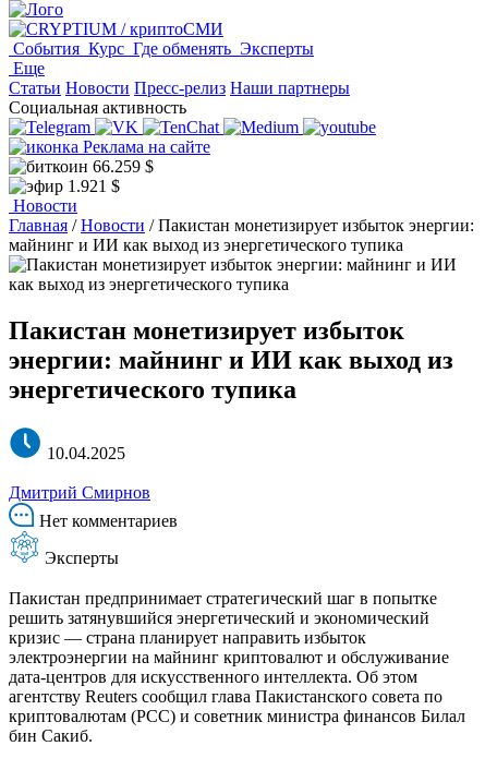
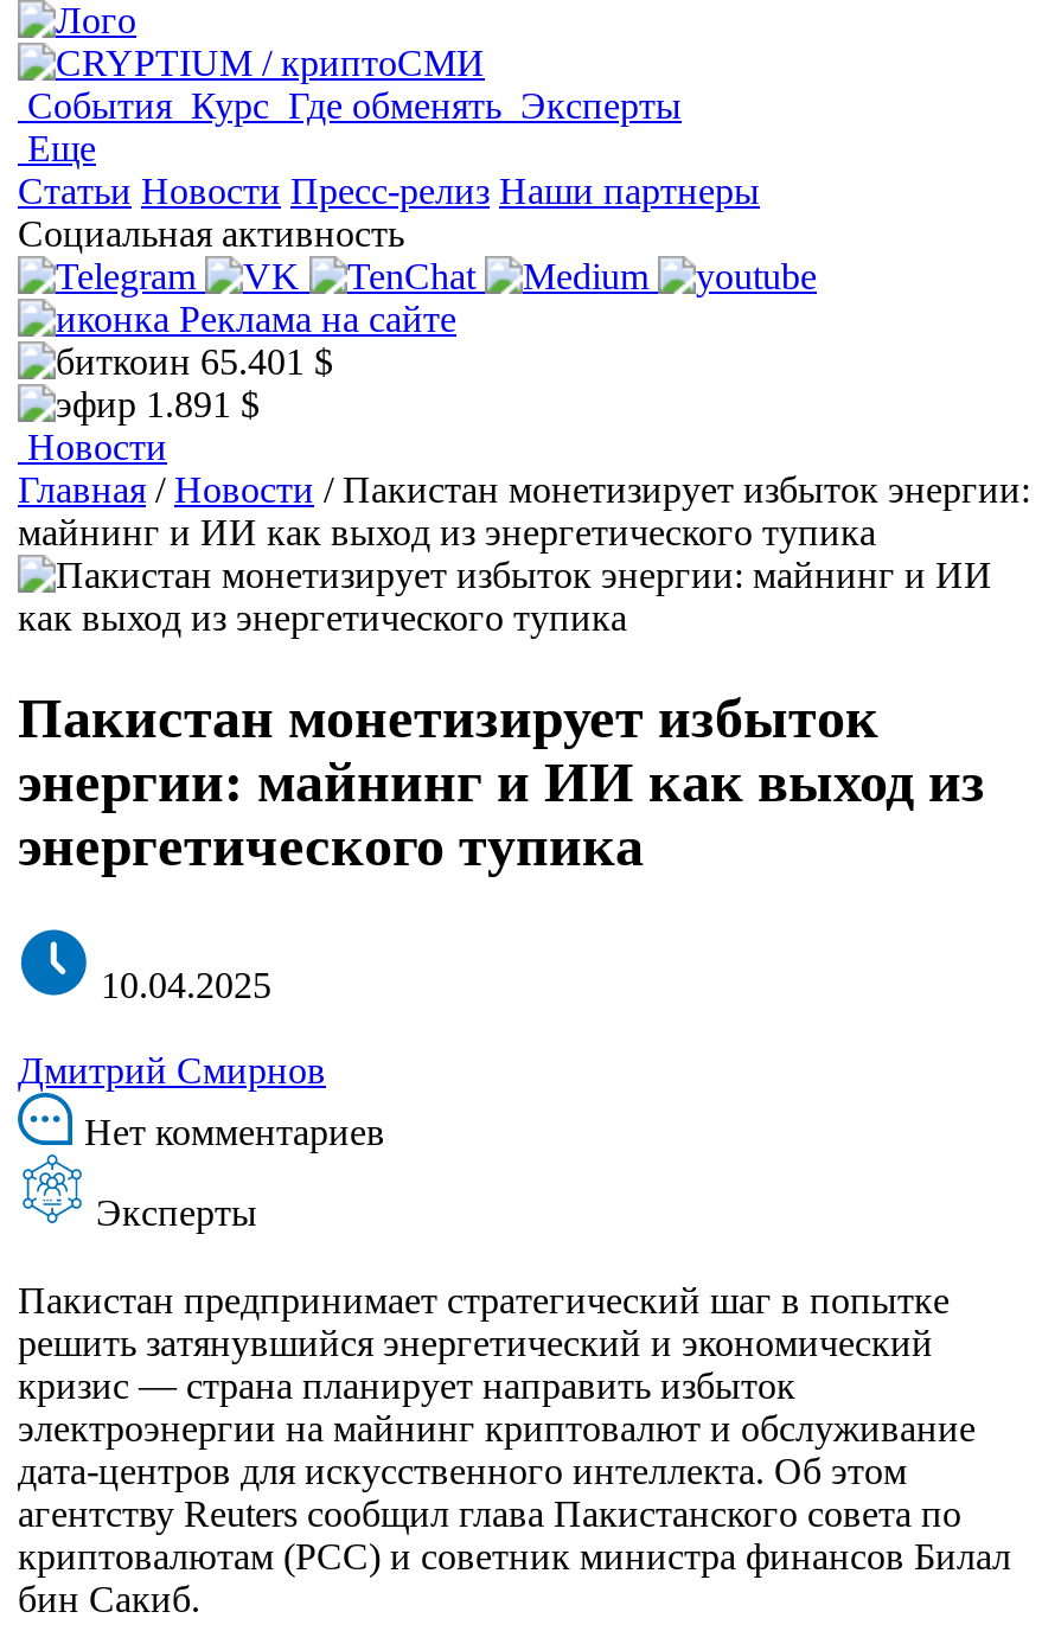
- 66.259 $
+ 65.401 $

- 1.921 $
+ 1.891 $
